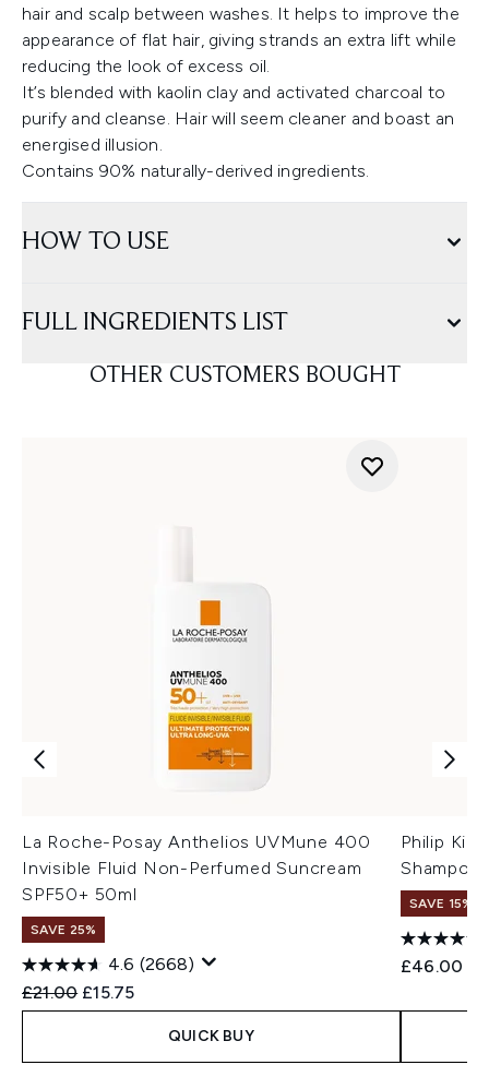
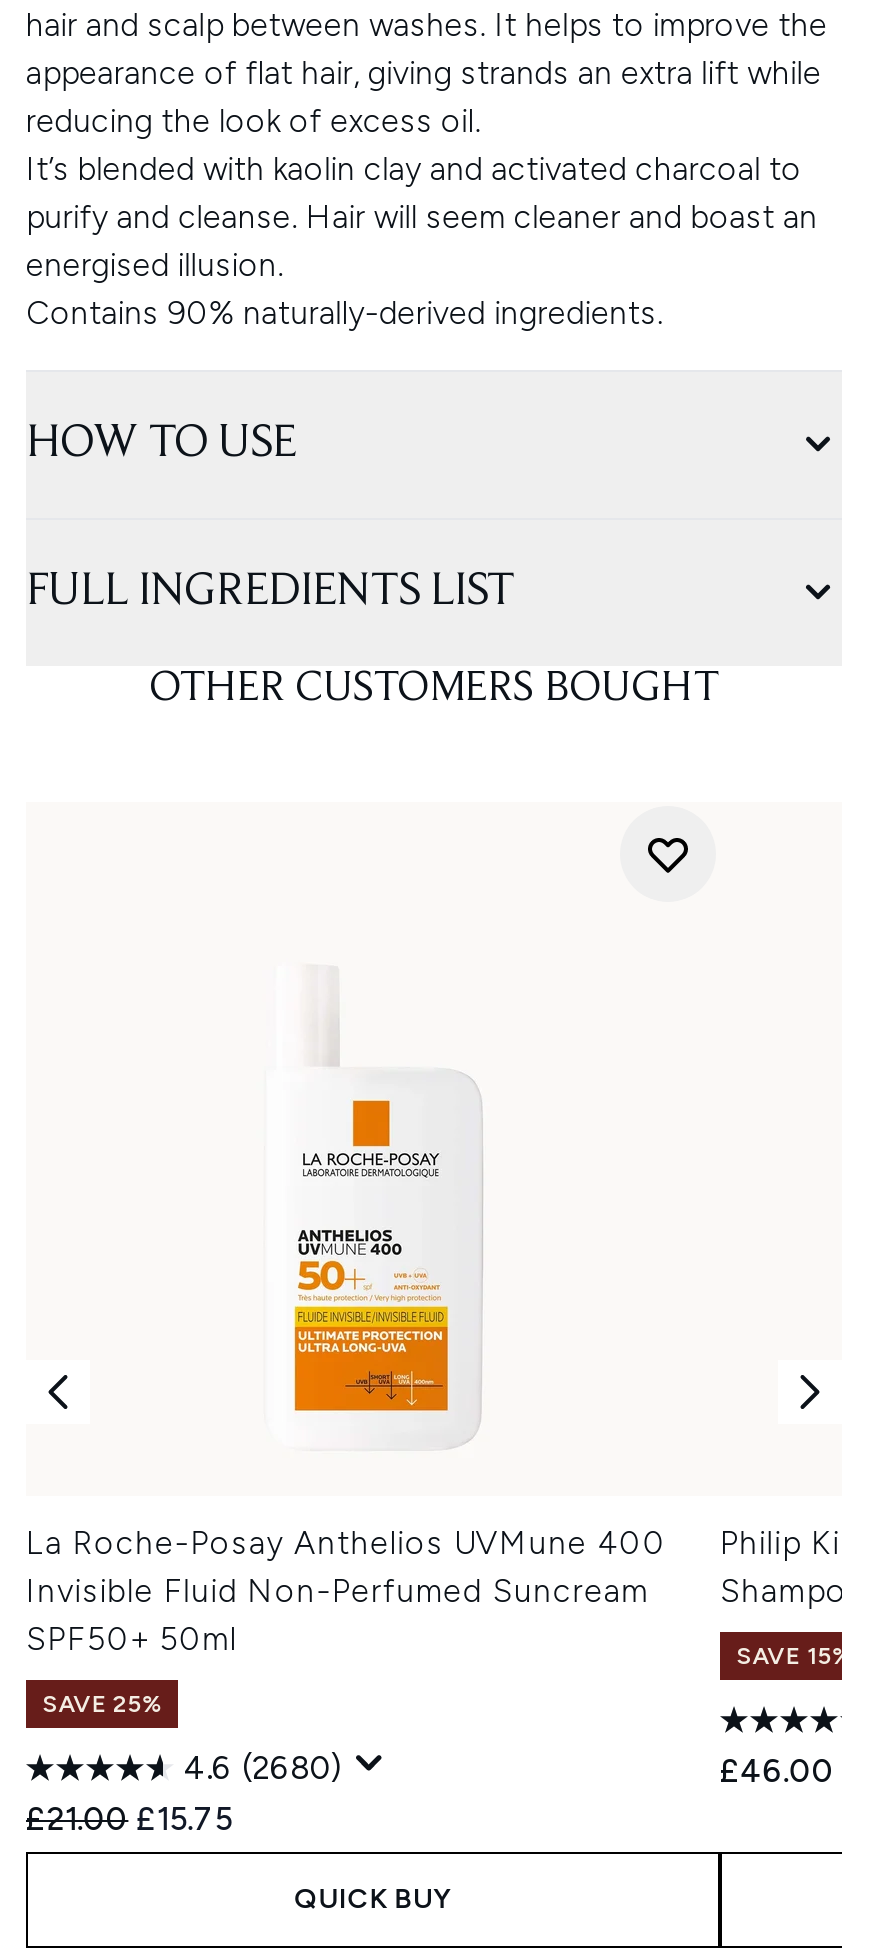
- 4.6 (2668)
+ 4.6 (2680)
